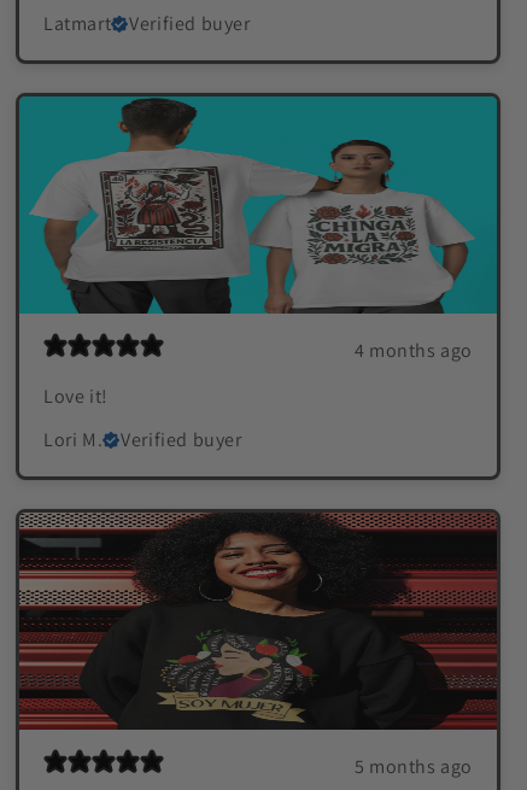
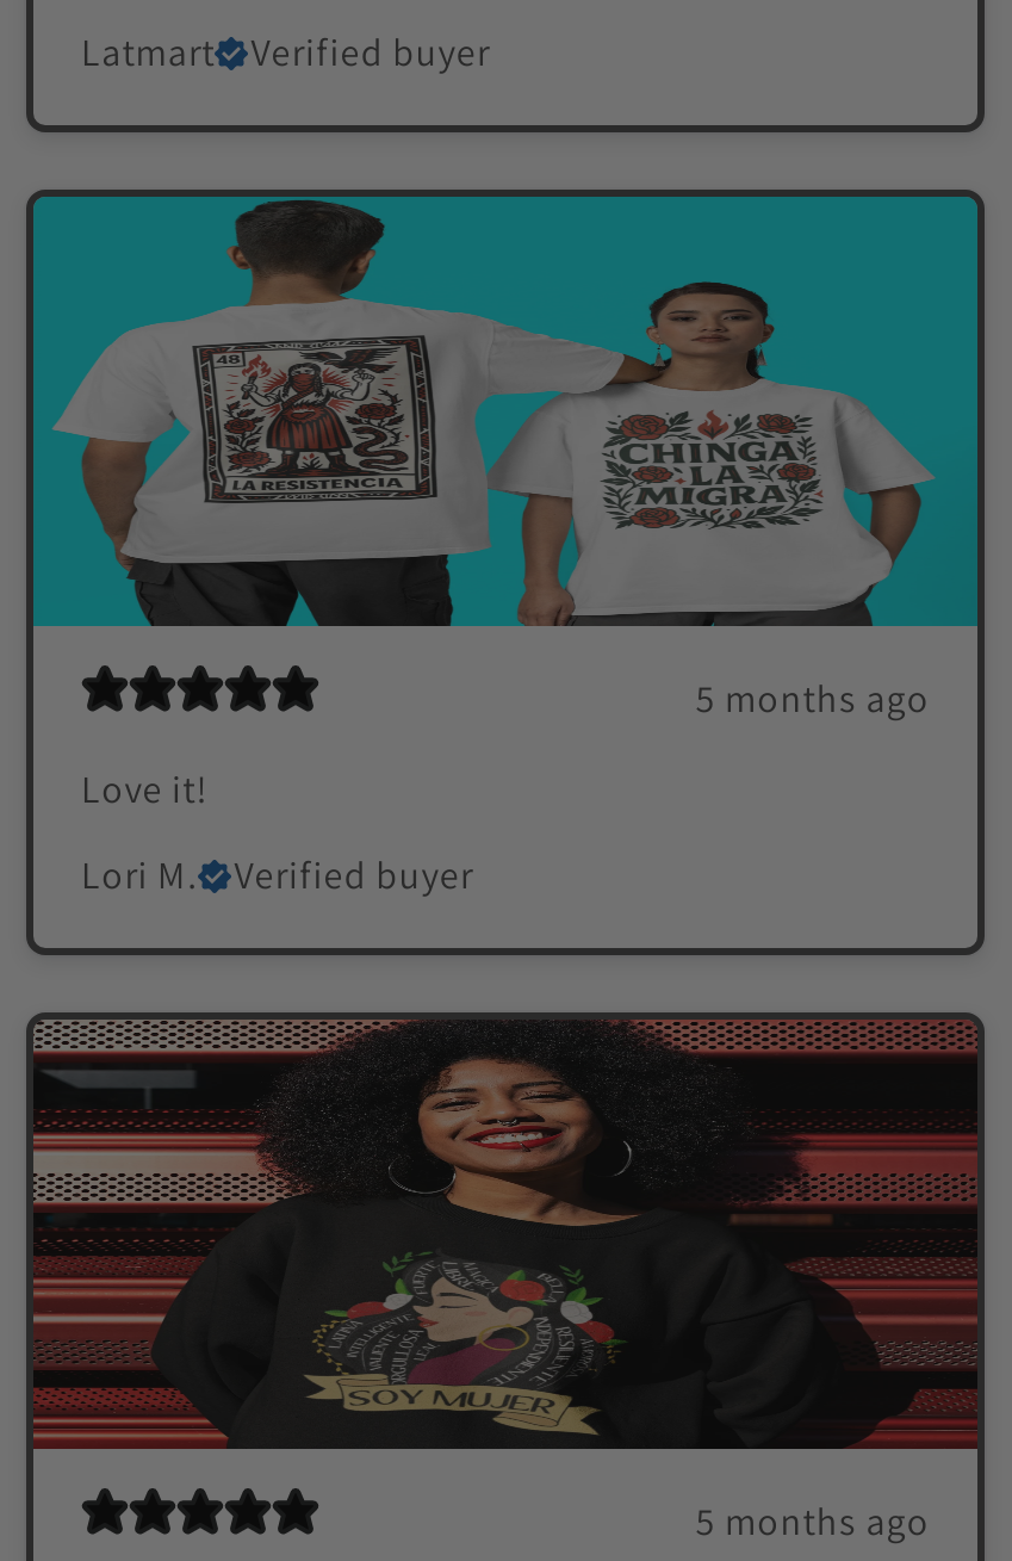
- 4 months ago
+ 5 months ago
